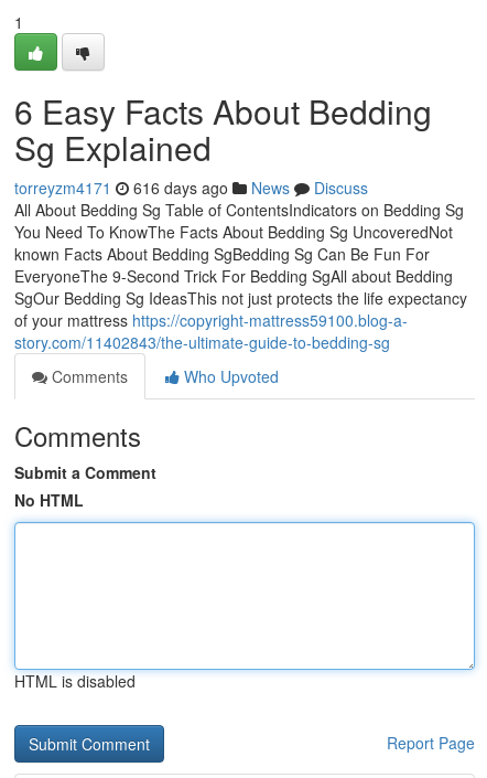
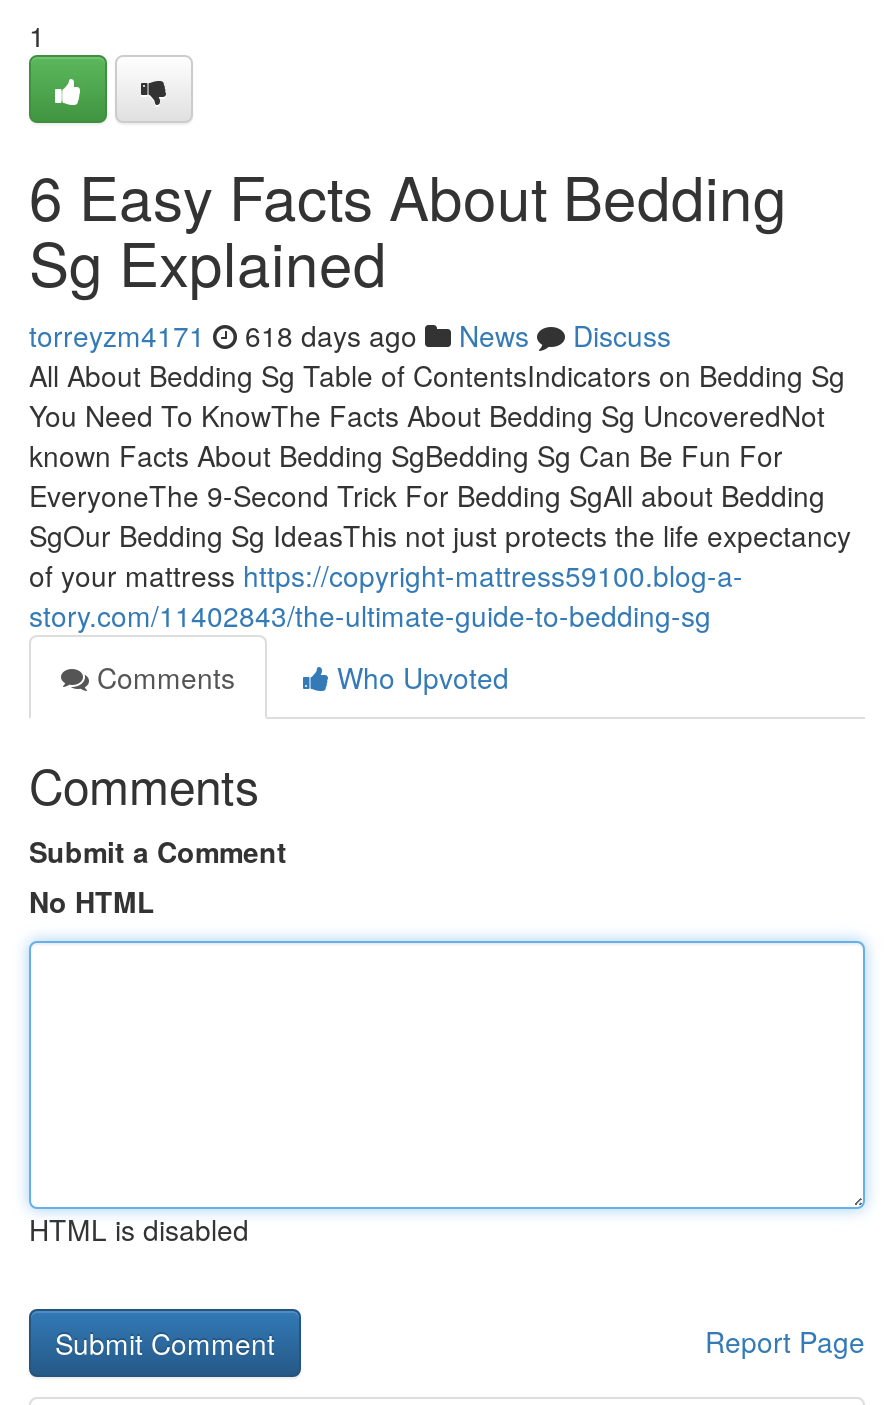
- torreyzm4171 616 days ago News Discuss
+ torreyzm4171 618 days ago News Discuss
